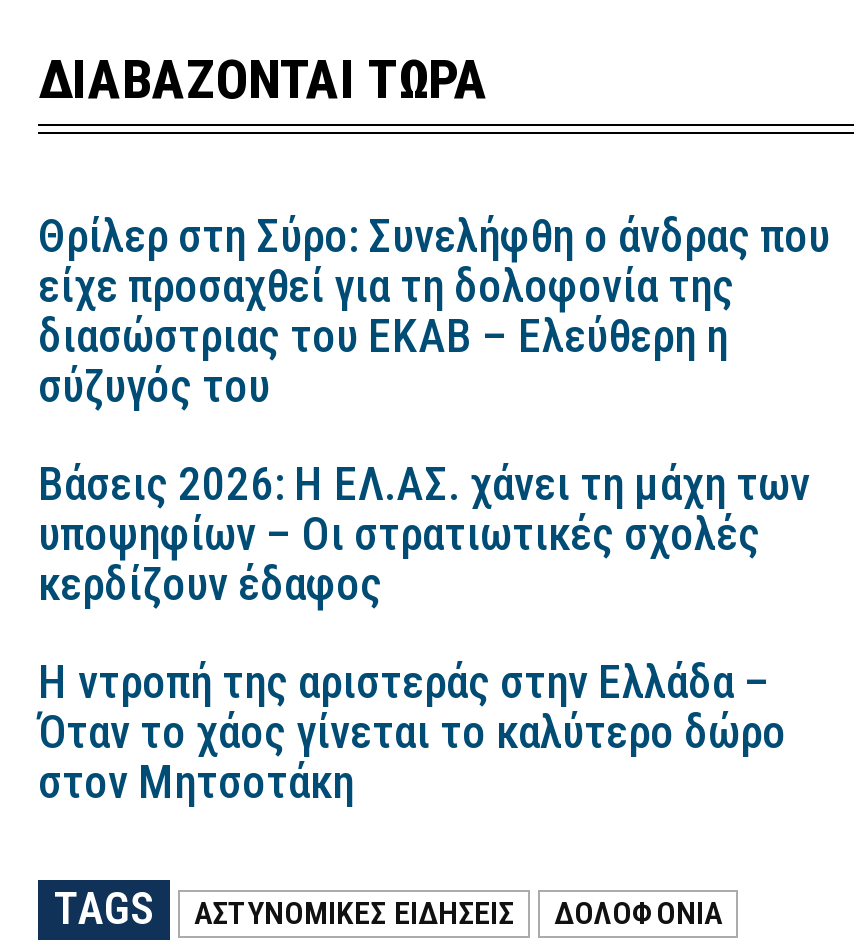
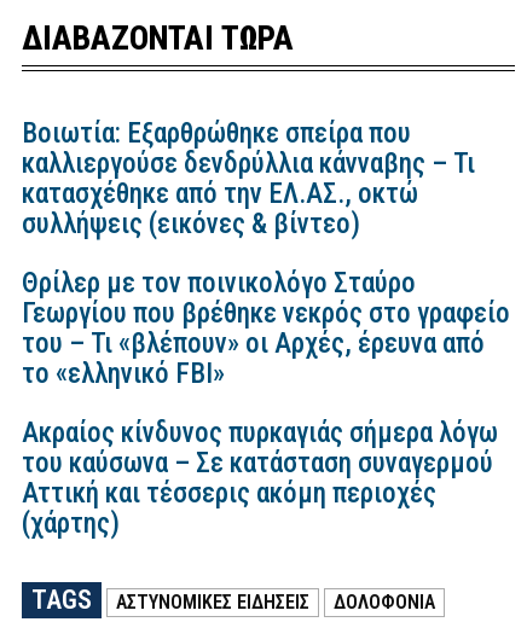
- Θρίλερ στη Σύρο: Συνελήφθη ο άνδρας που
- είχε προσαχθεί για τη δολοφονία της
- διασώστριας του ΕΚΑΒ – Ελεύθερη η
- σύζυγός του
+ Βοιωτία: Εξαρθρώθηκε σπείρα που
+ καλλιεργούσε δενδρύλλια κάνναβης – Τι
+ κατασχέθηκε από την ΕΛ.ΑΣ., οκτώ
+ συλλήψεις (εικόνες & βίντεο)

- Βάσεις 2026: Η ΕΛ.ΑΣ. χάνει τη μάχη των
- υποψηφίων – Οι στρατιωτικές σχολές
- κερδίζουν έδαφος
+ Θρίλερ με τον ποινικολόγο Σταύρο
+ Γεωργίου που βρέθηκε νεκρός στο γραφείο
+ του – Τι «βλέπουν» οι Αρχές, έρευνα από
+ το «ελληνικό FBI»

- Η ντροπή της αριστεράς στην Ελλάδα –
- Όταν το χάος γίνεται το καλύτερο δώρο
- στον Μητσοτάκη
+ Ακραίος κίνδυνος πυρκαγιάς σήμερα λόγω
+ του καύσωνα – Σε κατάσταση συναγερμού
+ Αττική και τέσσερις ακόμη περιοχές
+ (χάρτης)
